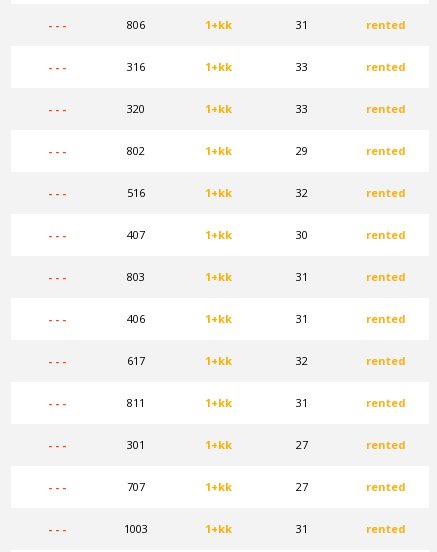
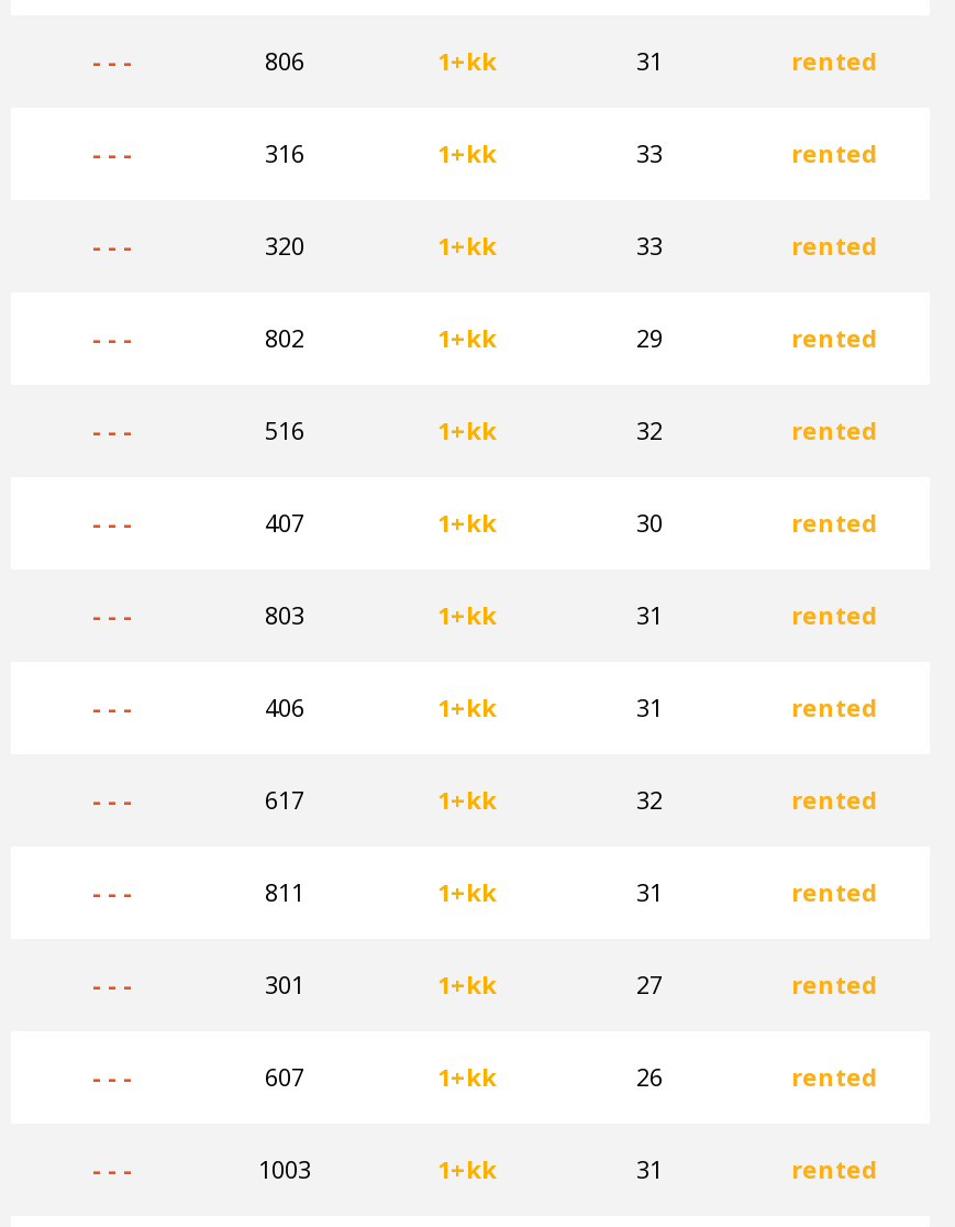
- 707
+ 607

- 27
+ 26
